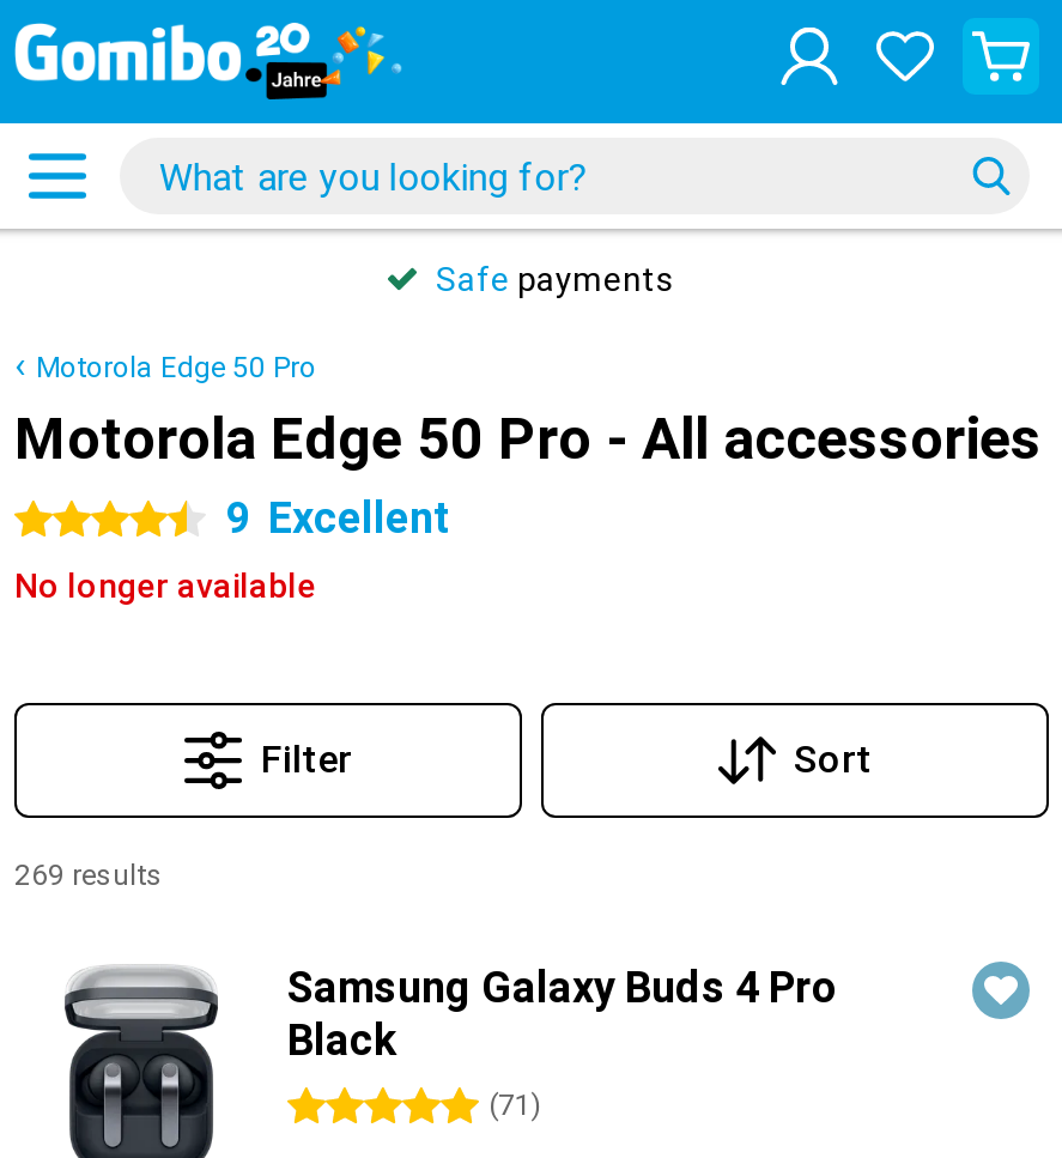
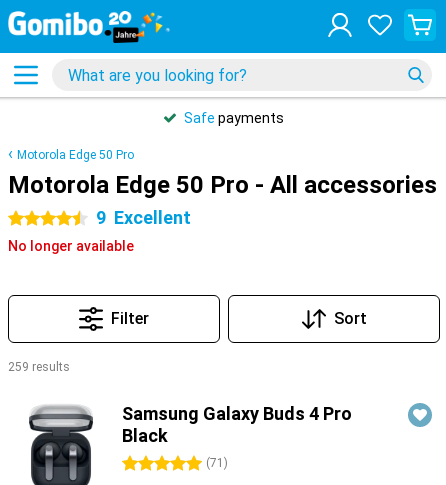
- 269 results
+ 259 results
